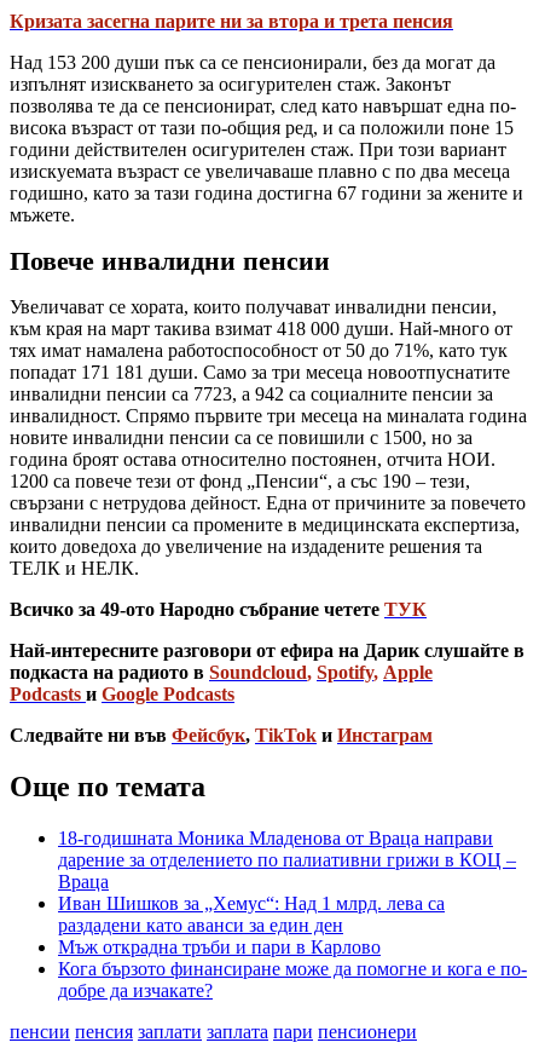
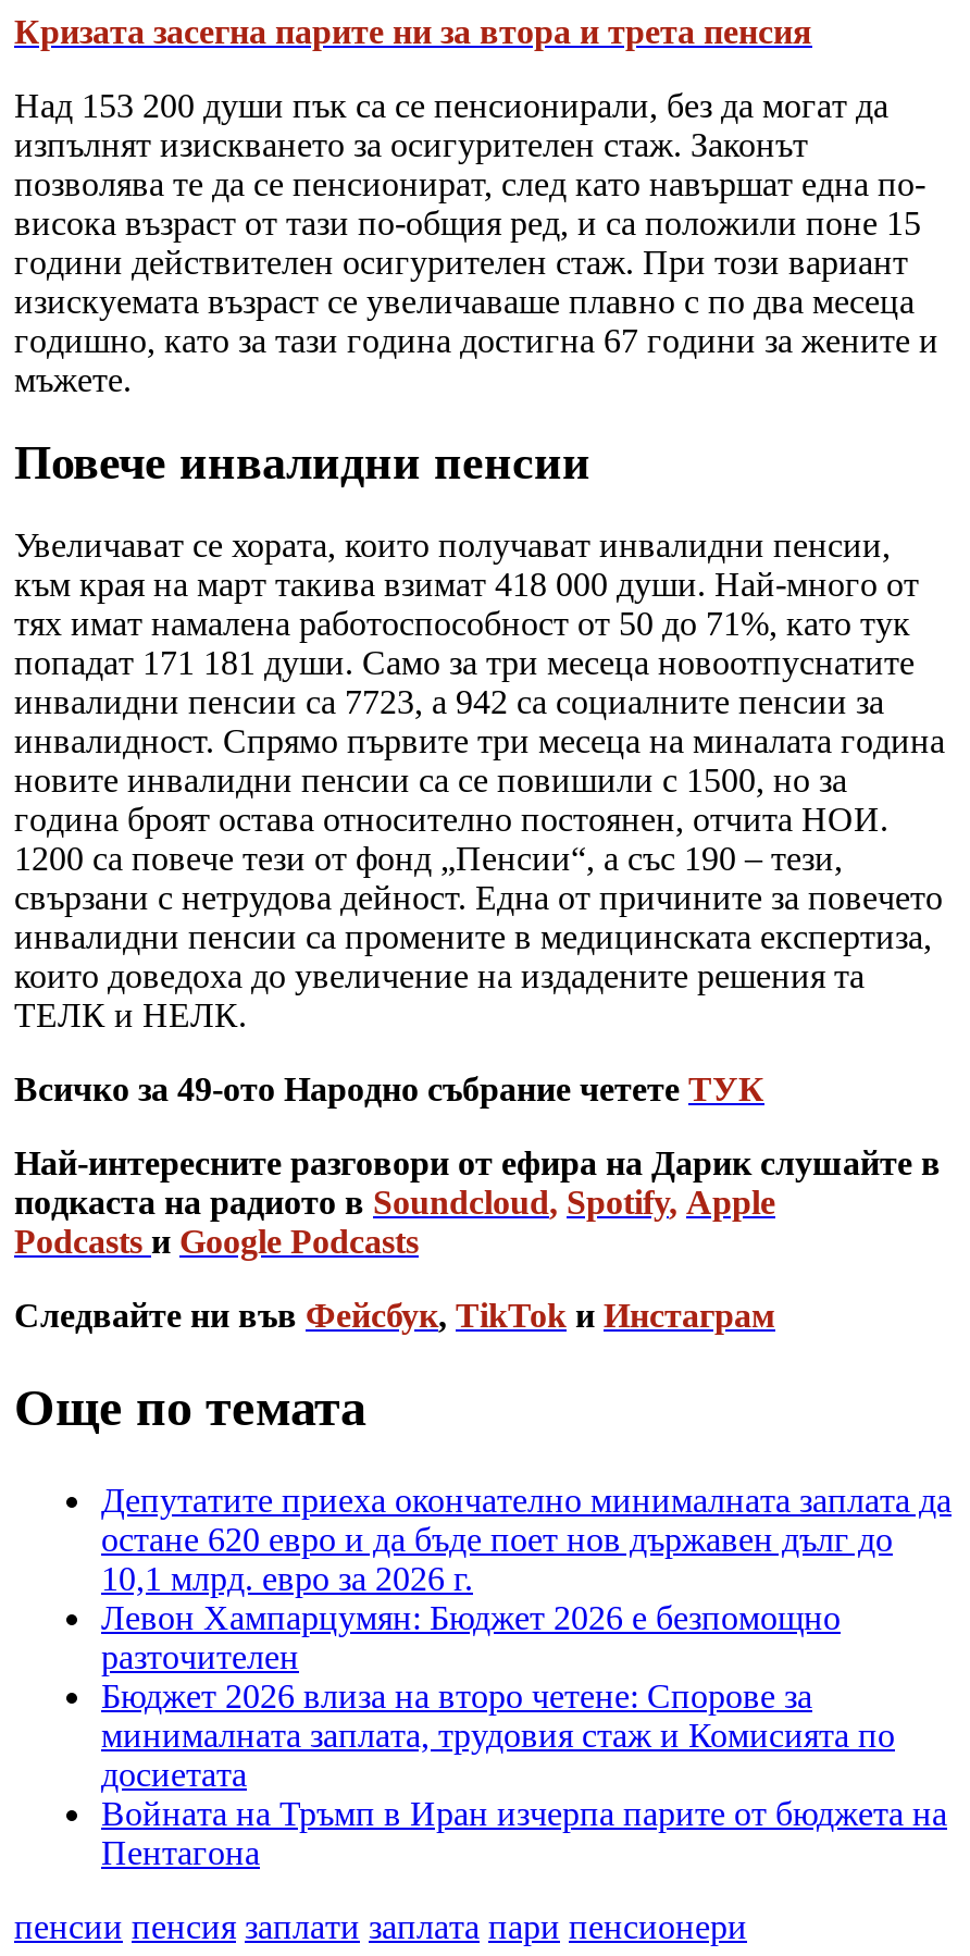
- 18-годишната Моника Младенова от Враца направи
- дарение за отделението по палиативни грижи в КОЦ –
- Враца
- Иван Шишков за „Хемус“: Над 1 млрд. лева са
- раздадени като аванси за един ден
- Мъж открадна тръби и пари в Карлово
- Кога бързото финансиране може да помогне и кога е по-
- добре да изчакате?
+ Депутатите приеха окончателно минималната заплата да
+ остане 620 евро и да бъде поет нов държавен дълг до
+ 10,1 млрд. евро за 2026 г.
+ Левон Хампарцумян: Бюджет 2026 е безпомощно
+ разточителен
+ Бюджет 2026 влиза на второ четене: Спорове за
+ минималната заплата, трудовия стаж и Комисията по
+ досиетата
+ Войната на Тръмп в Иран изчерпа парите от бюджета на
+ Пентагона
